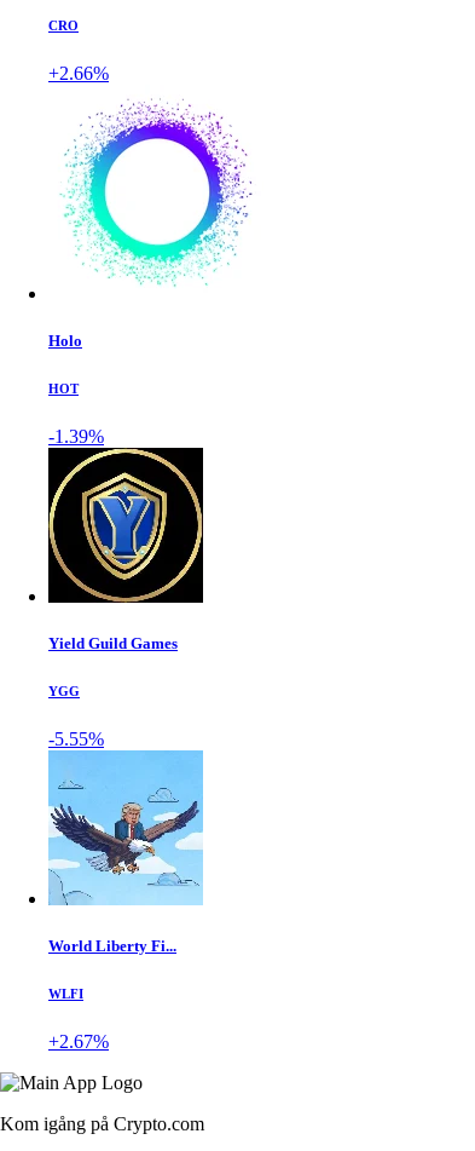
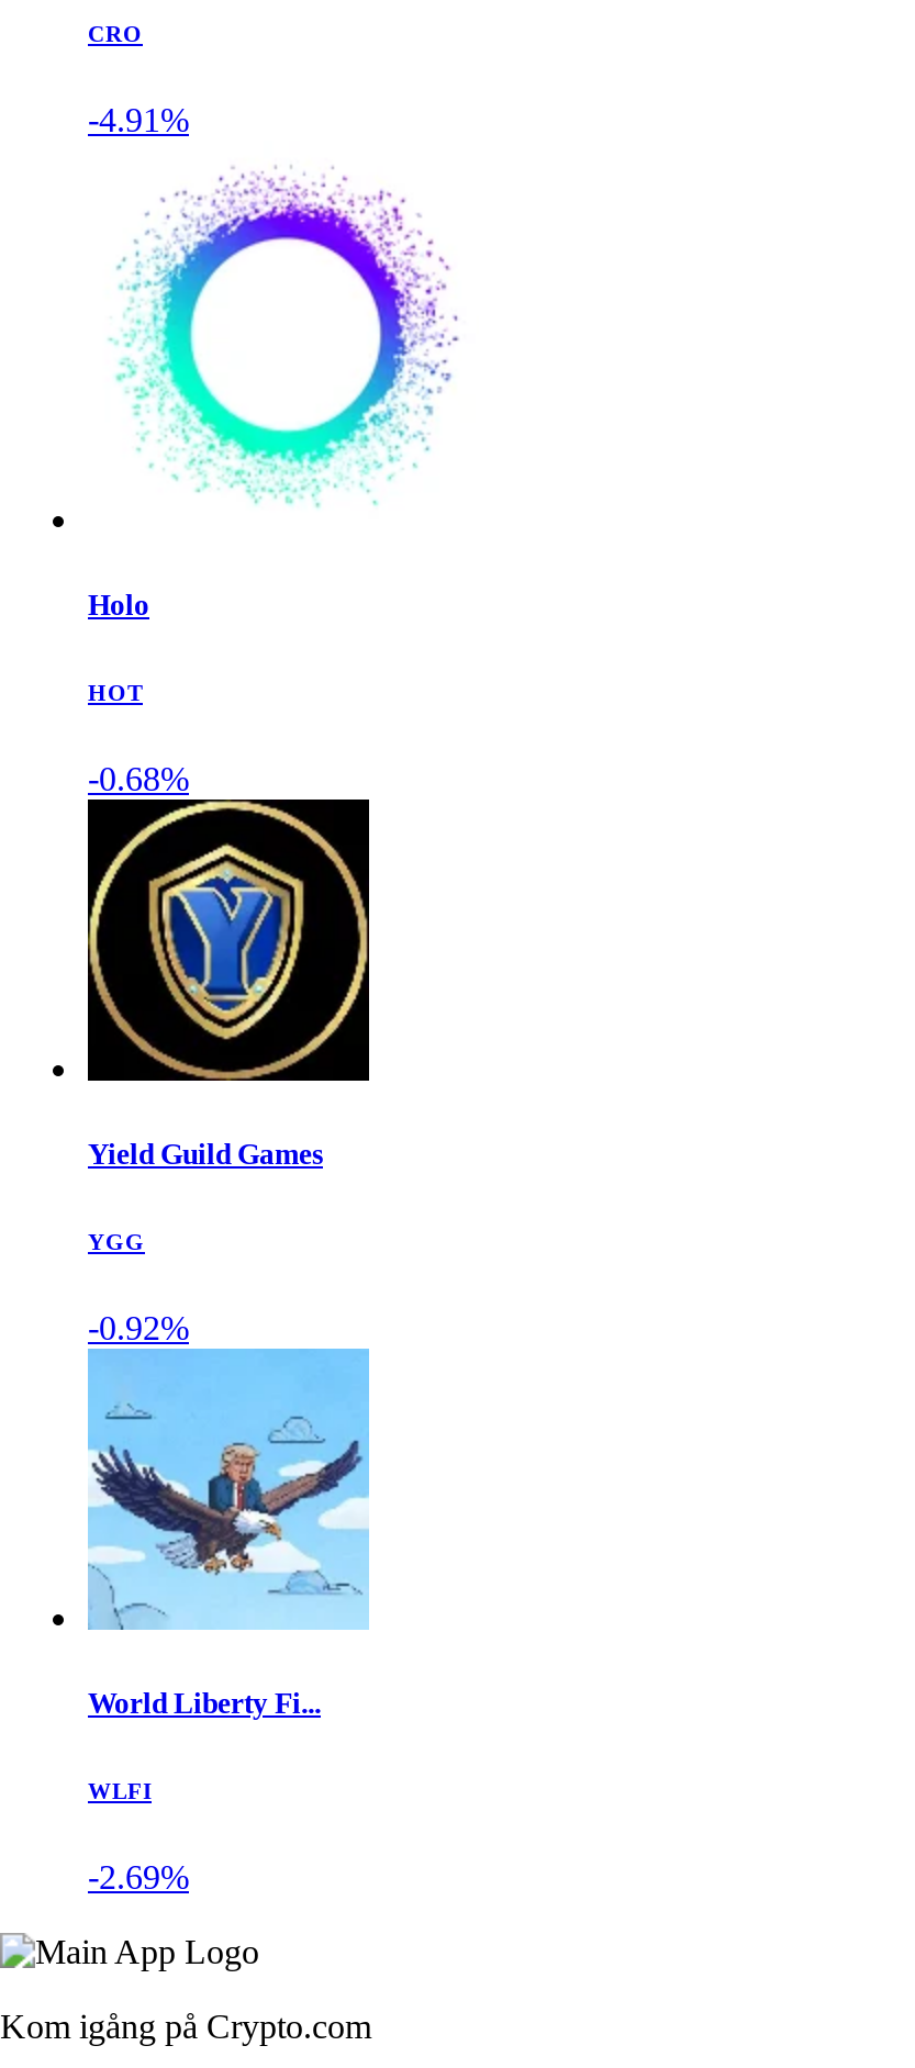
- +2.66%
+ -4.91%

- -1.39%
+ -0.68%

- -5.55%
+ -0.92%

- +2.67%
+ -2.69%
